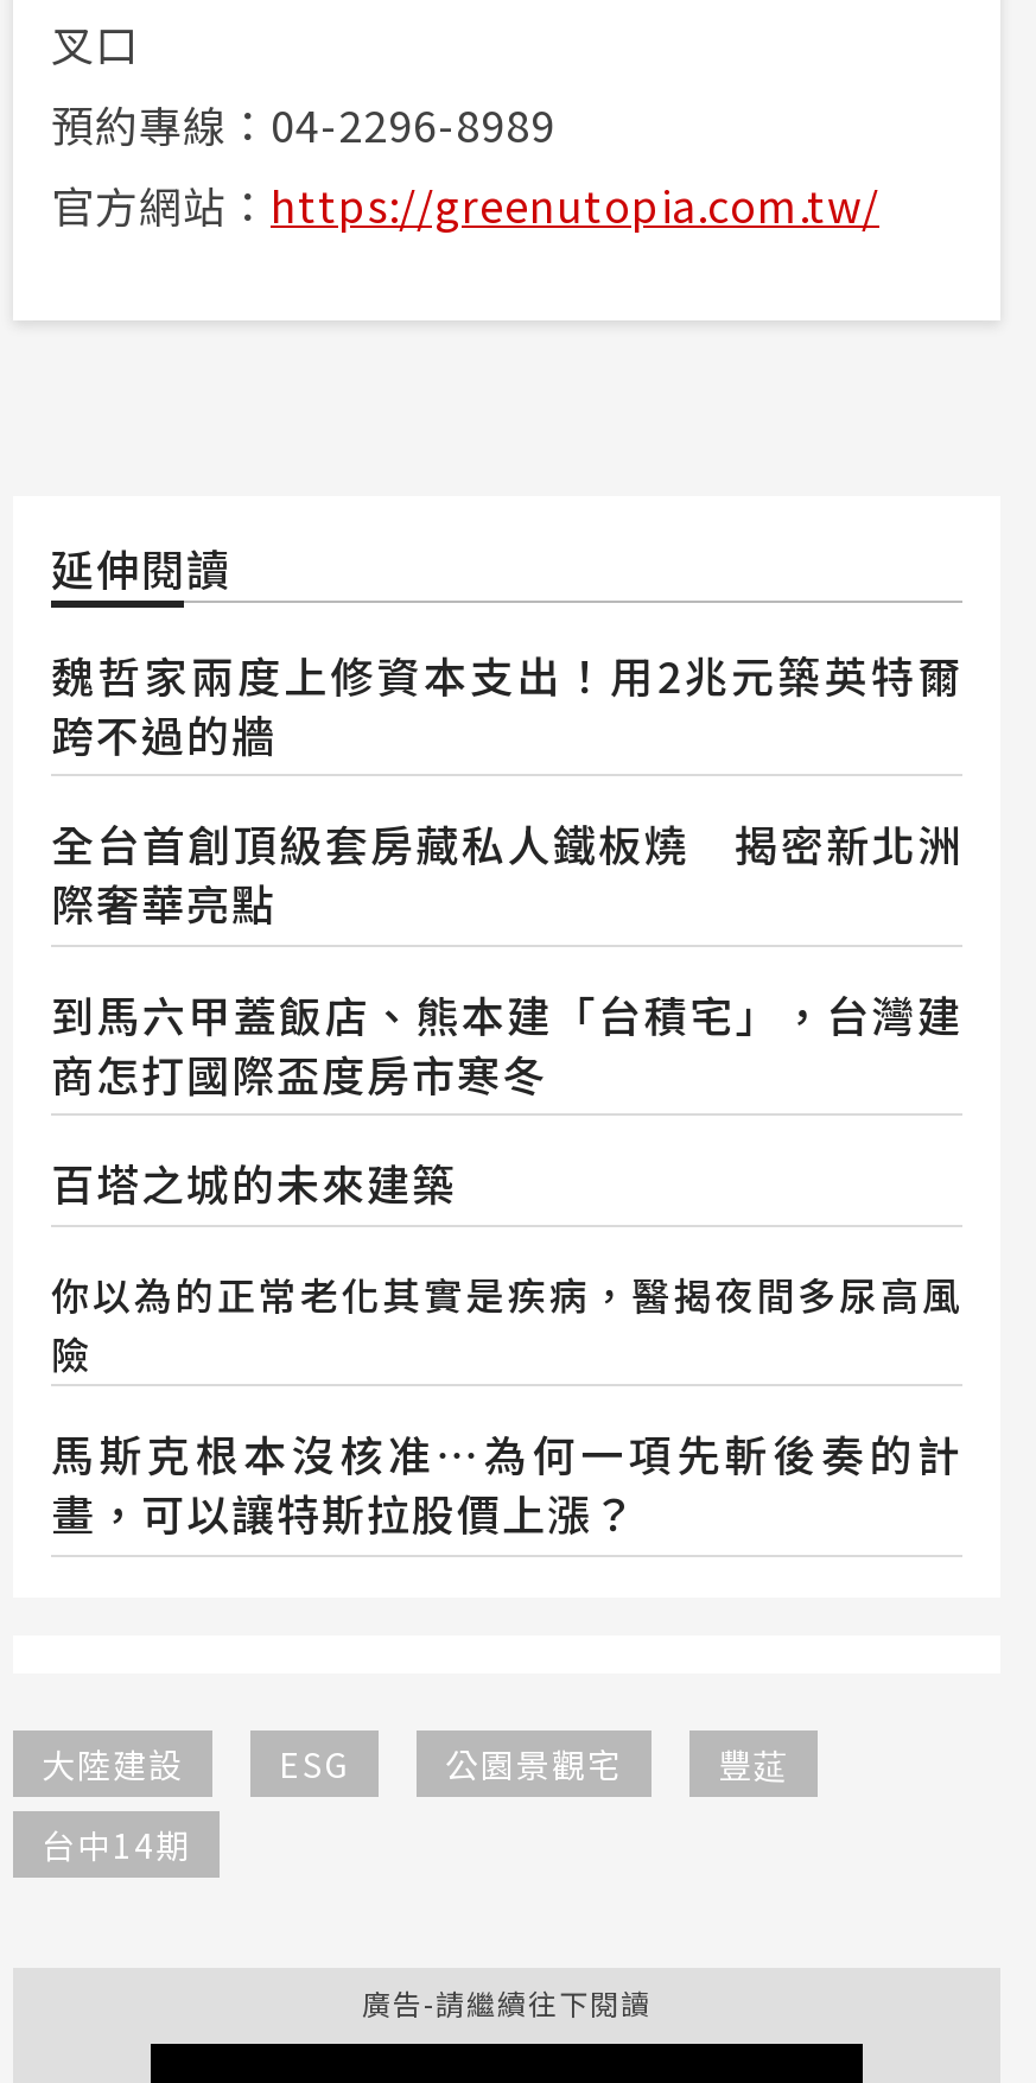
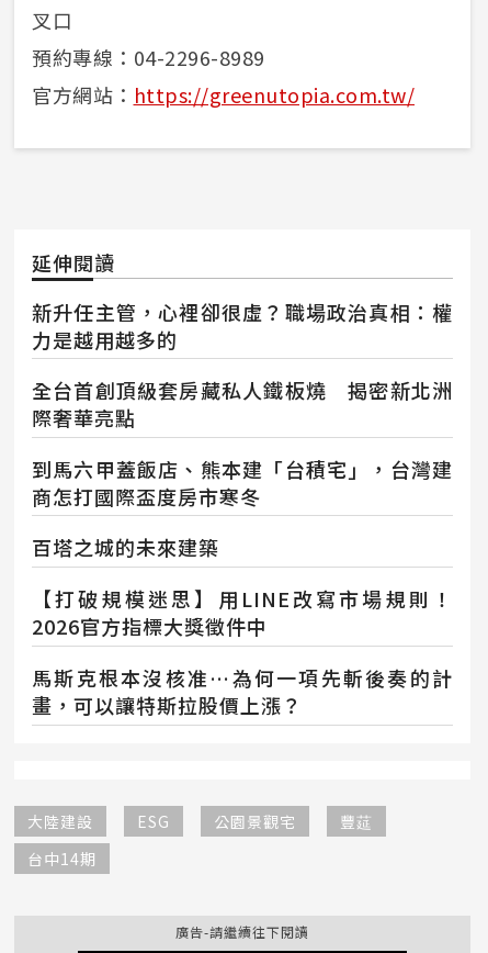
- 魏哲家兩度上修資本支出！用2兆元築英特爾
- 跨不過的牆
+ 新升任主管，心裡卻很虛？職場政治真相：權
+ 力是越用越多的

- 你以為的正常老化其實是疾病，醫揭夜間多尿高風
- 險
+ 【打破規模迷思】用LINE改寫市場規則！
+ 2026官方指標大獎徵件中
